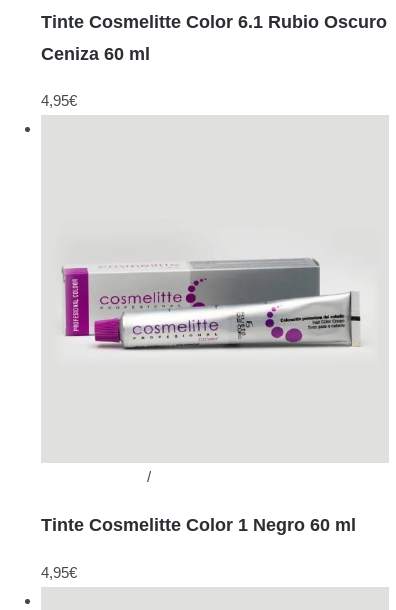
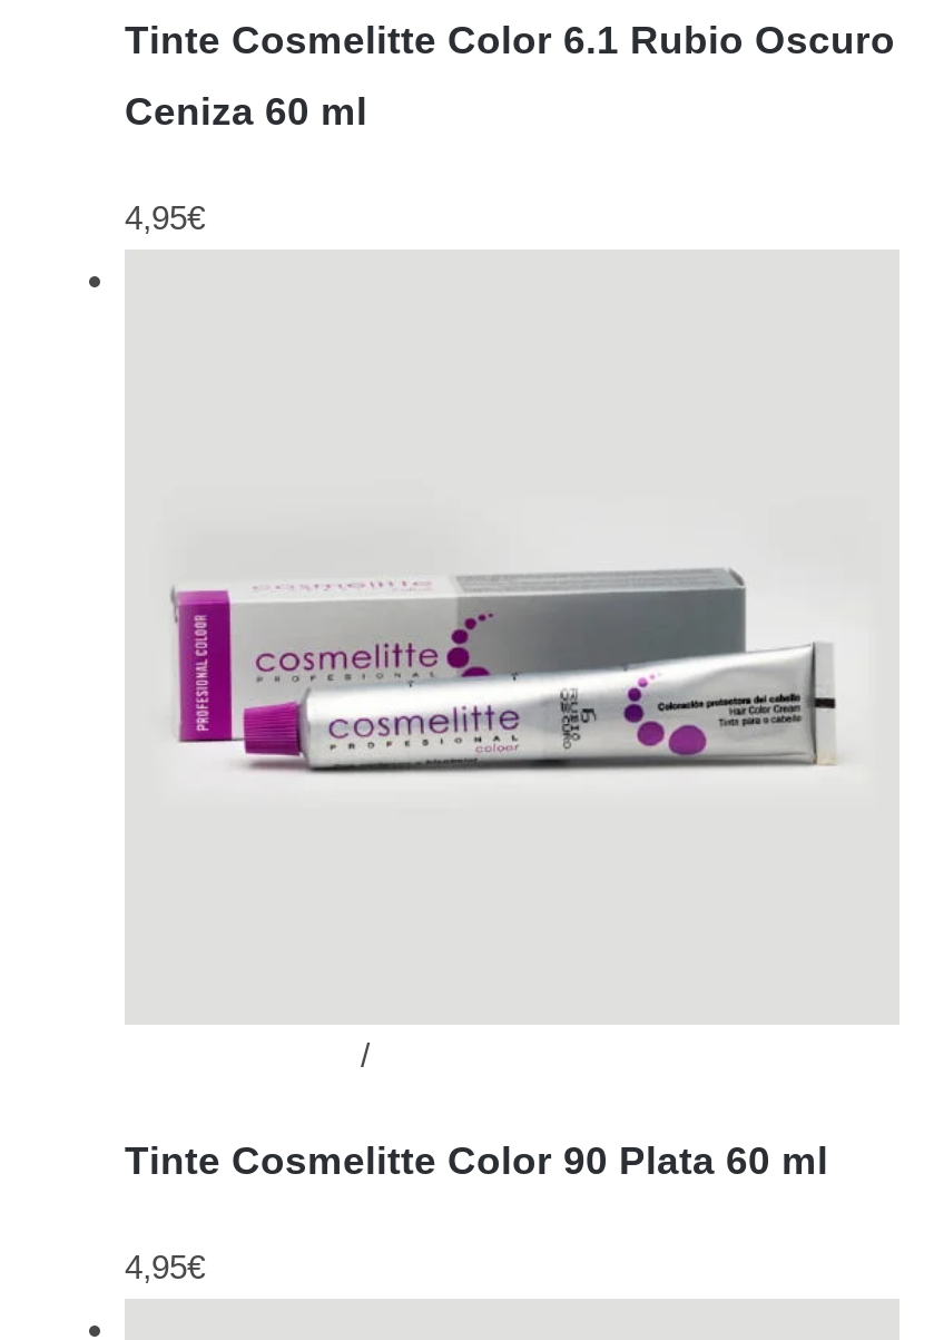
- Tinte Cosmelitte Color 1 Negro 60 ml
+ Tinte Cosmelitte Color 90 Plata 60 ml
